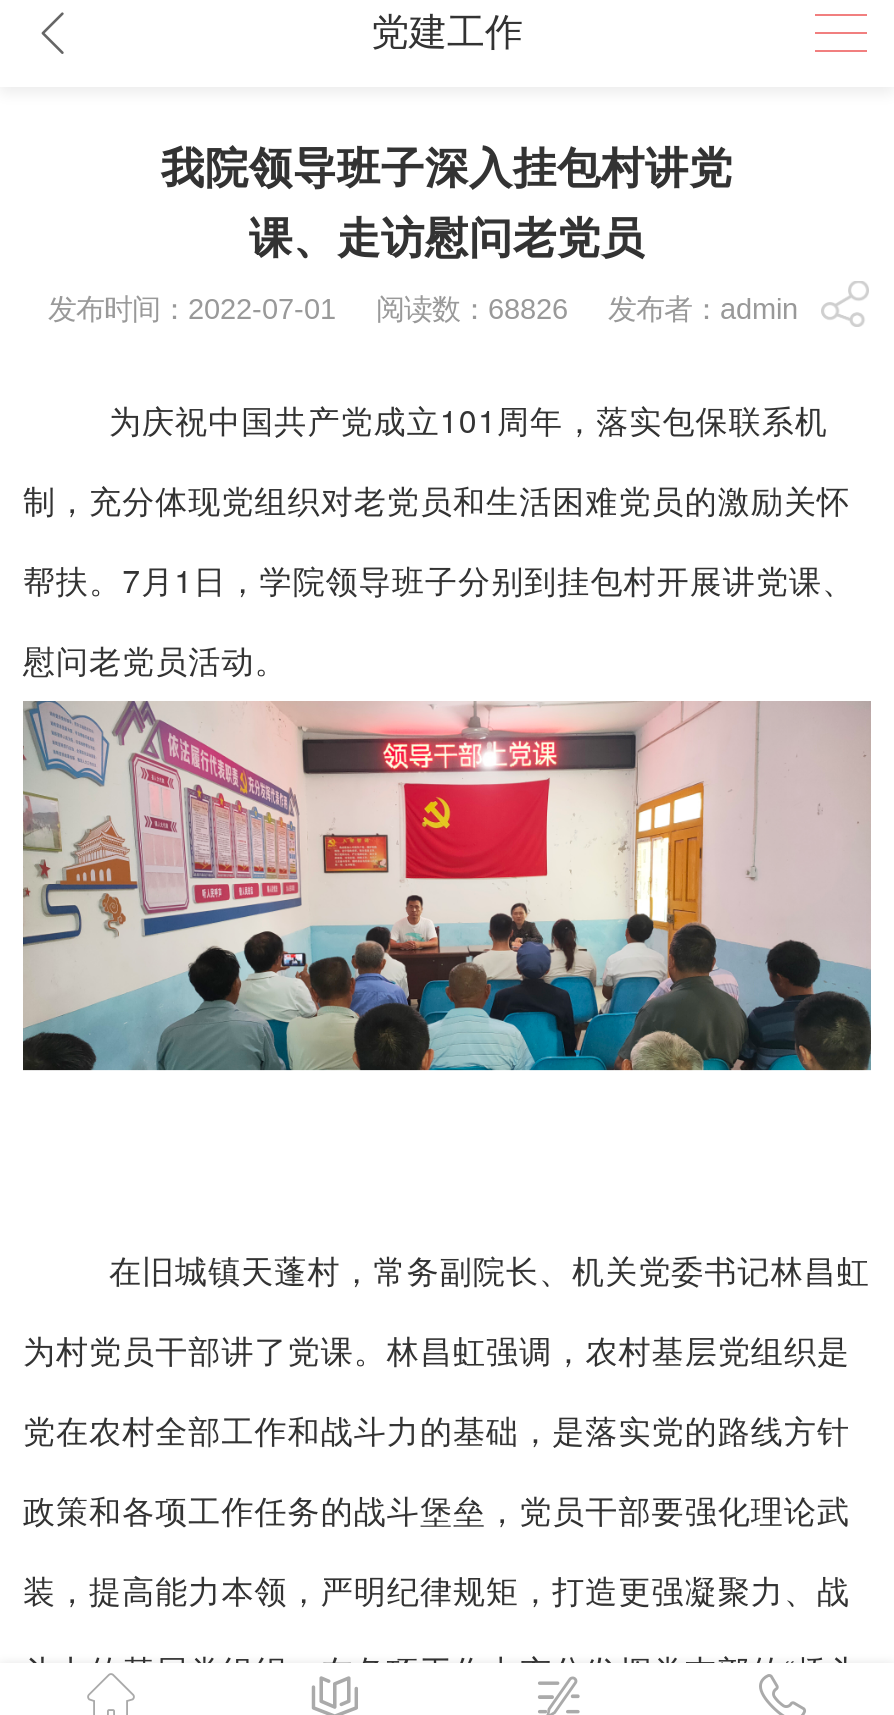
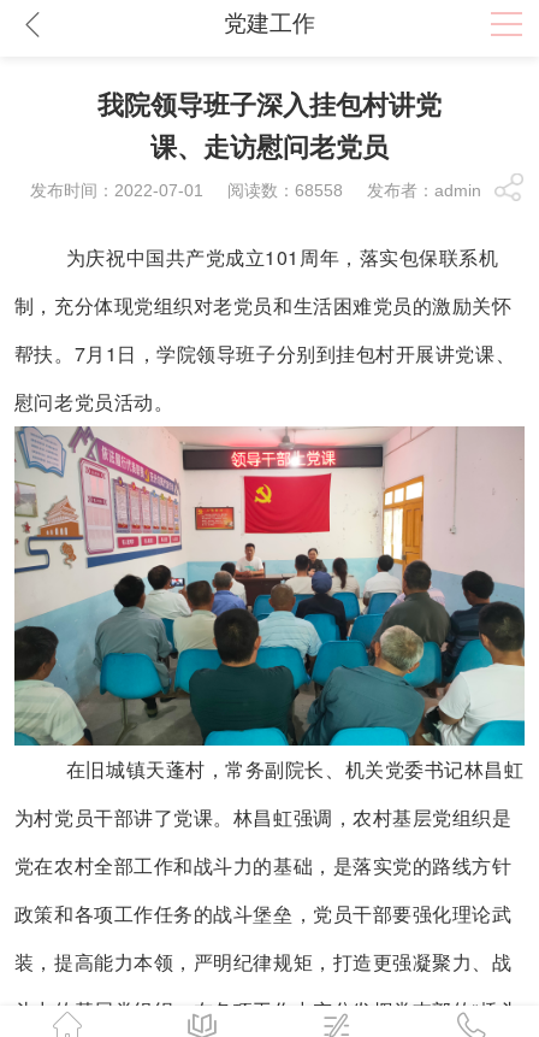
- 发布时间：2022-07-01 阅读数：68826 发布者：admin
+ 发布时间：2022-07-01 阅读数：68558 发布者：admin

+ [image]
